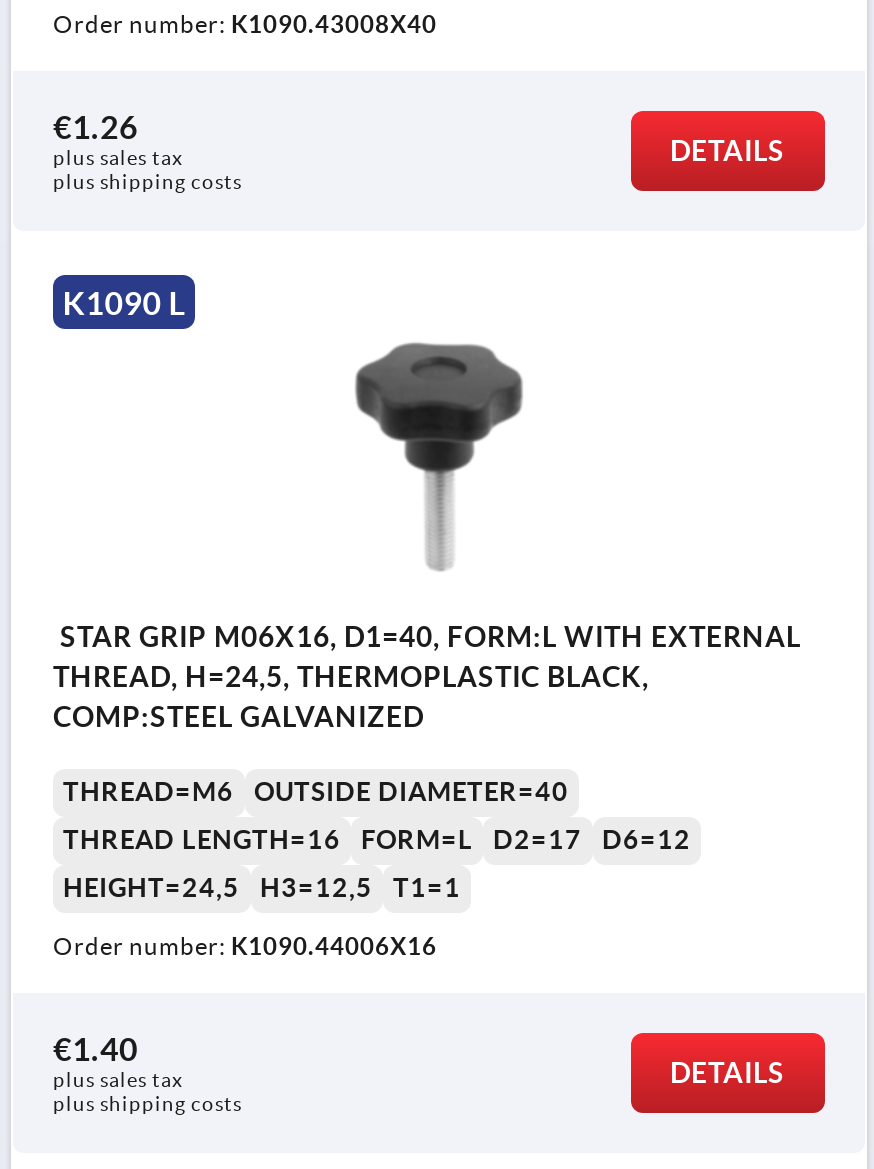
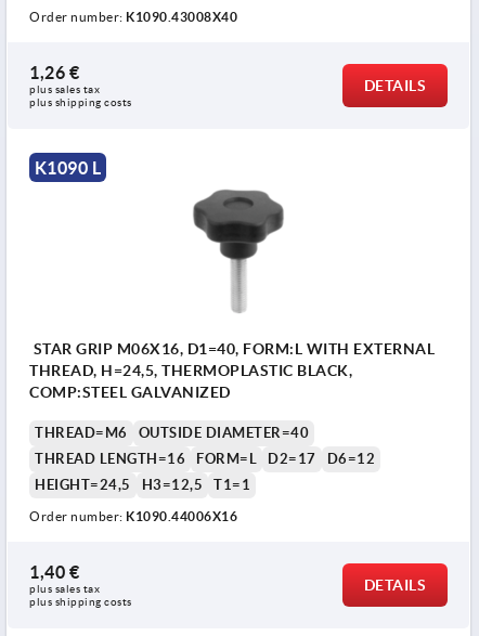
- €1.26
+ 1,26 €

- €1.40
+ 1,40 €
